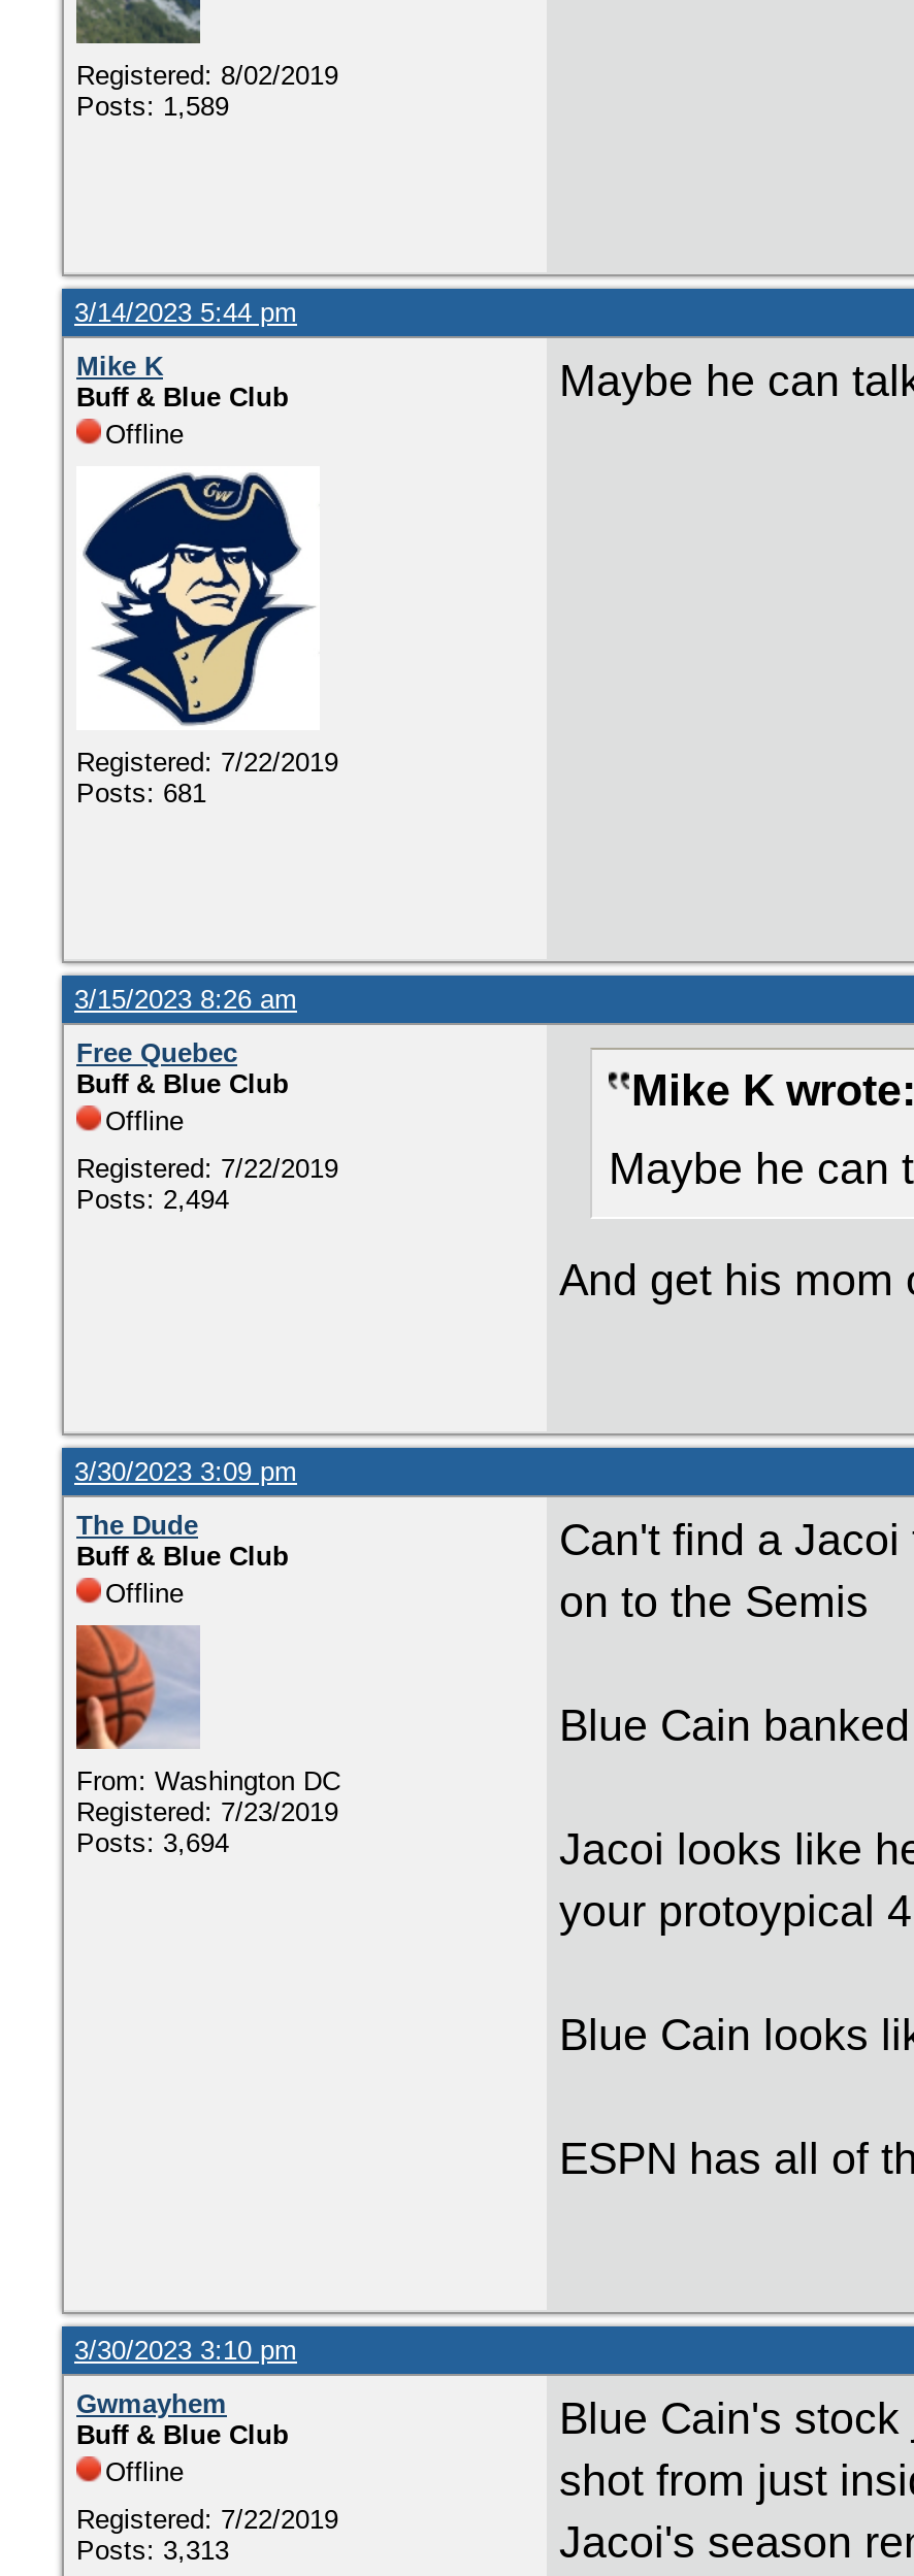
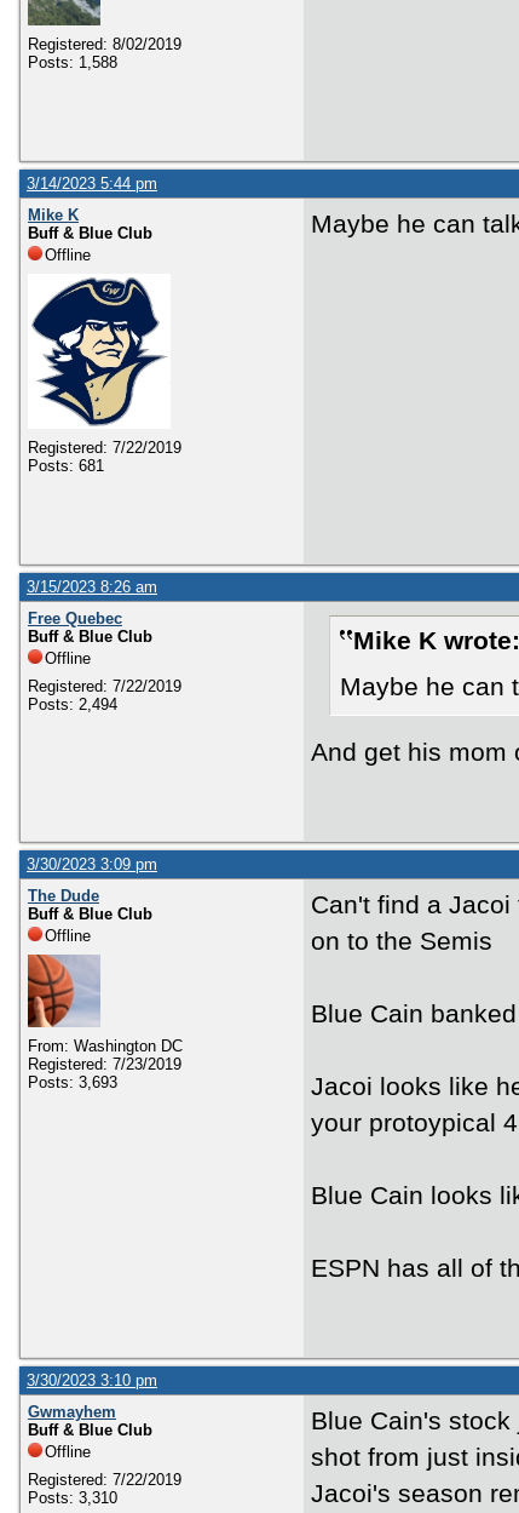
- Posts: 1,589
+ Posts: 1,588

- Posts: 3,694
+ Posts: 3,693

- Posts: 3,313
+ Posts: 3,310
